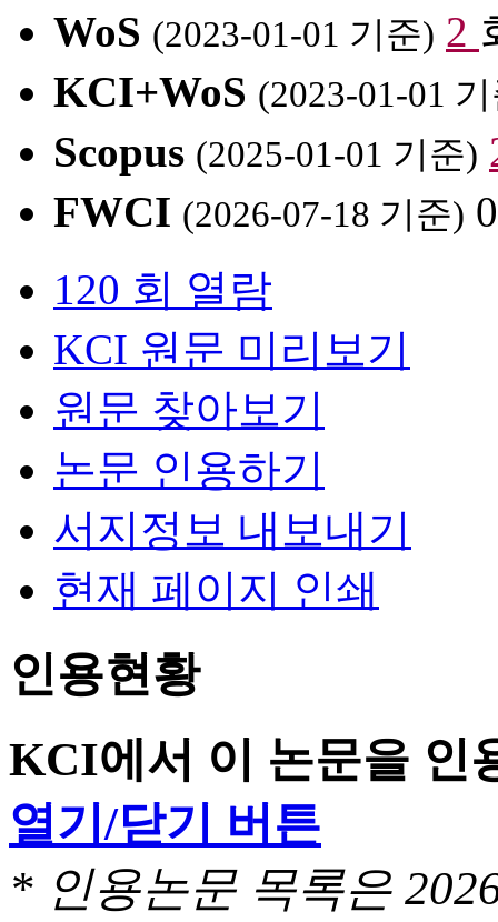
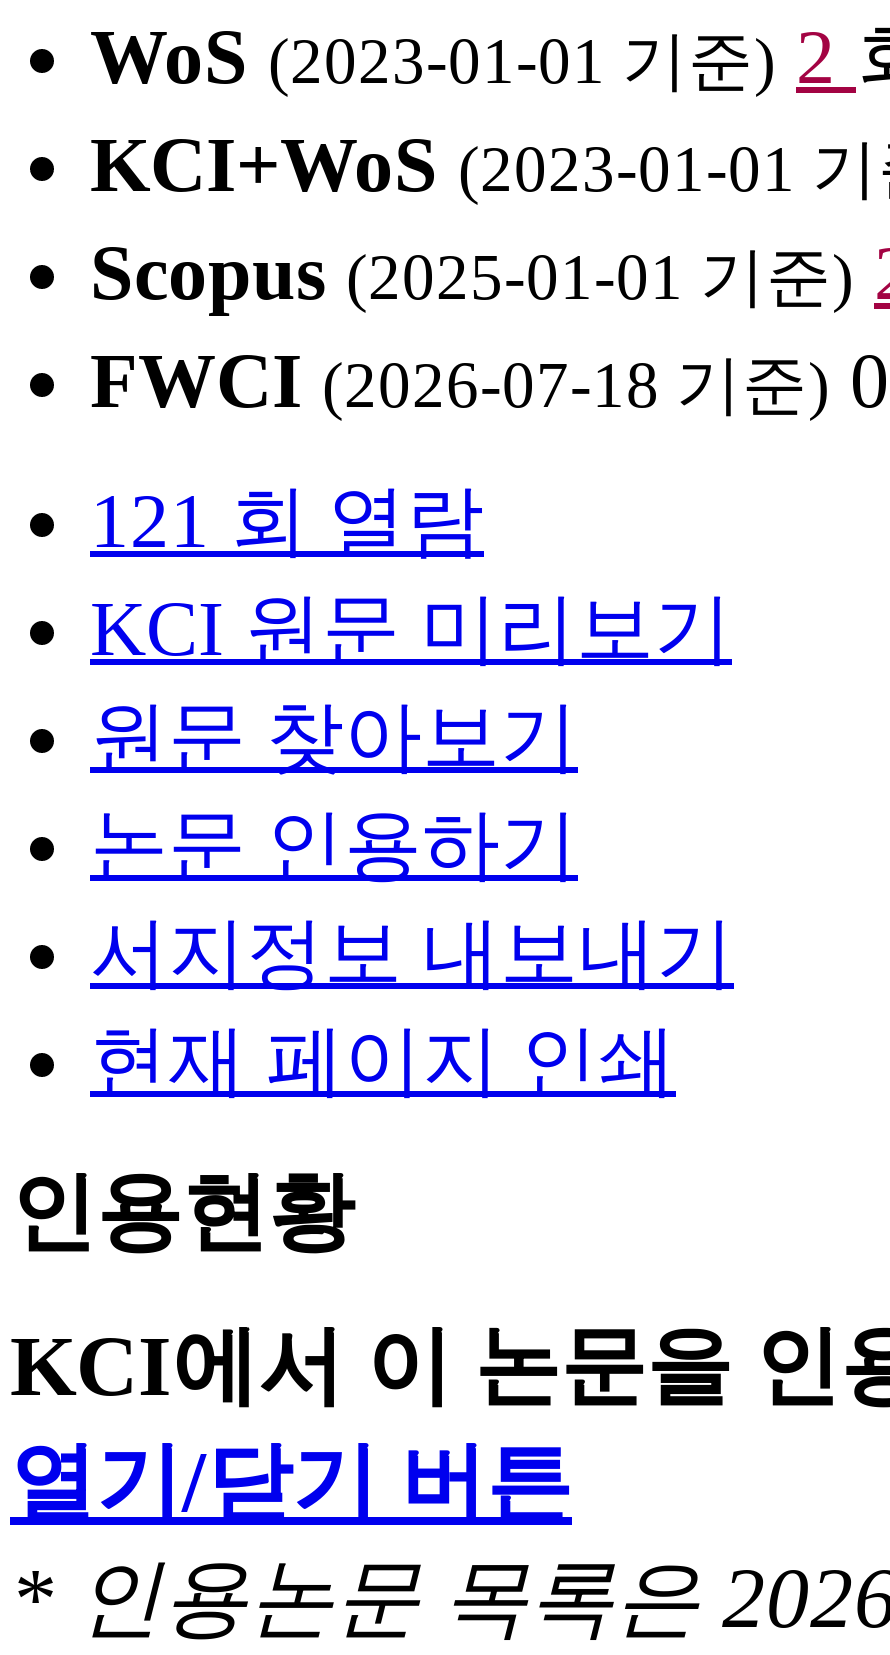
- 120 회 열람
+ 121 회 열람
